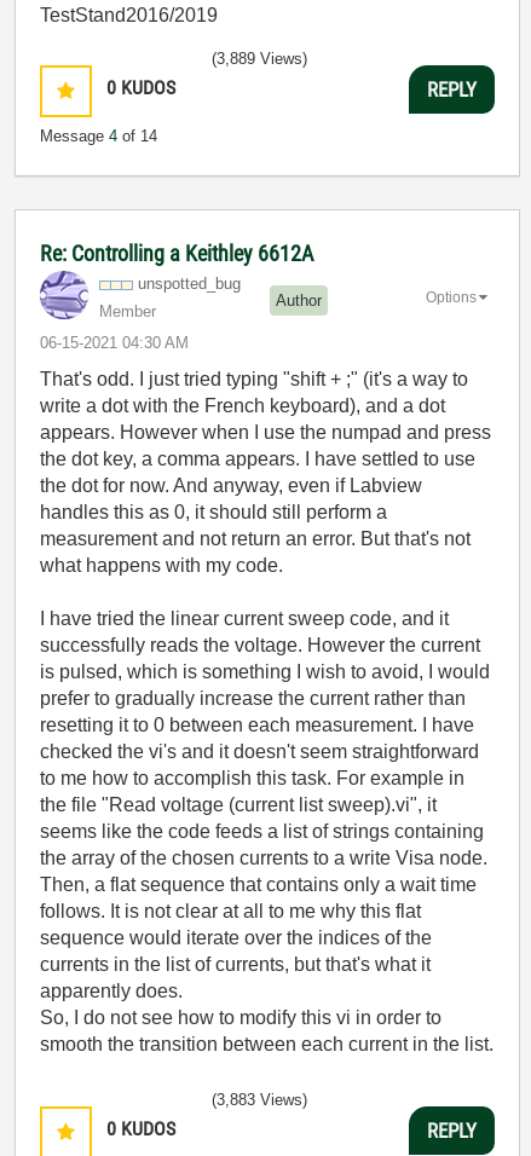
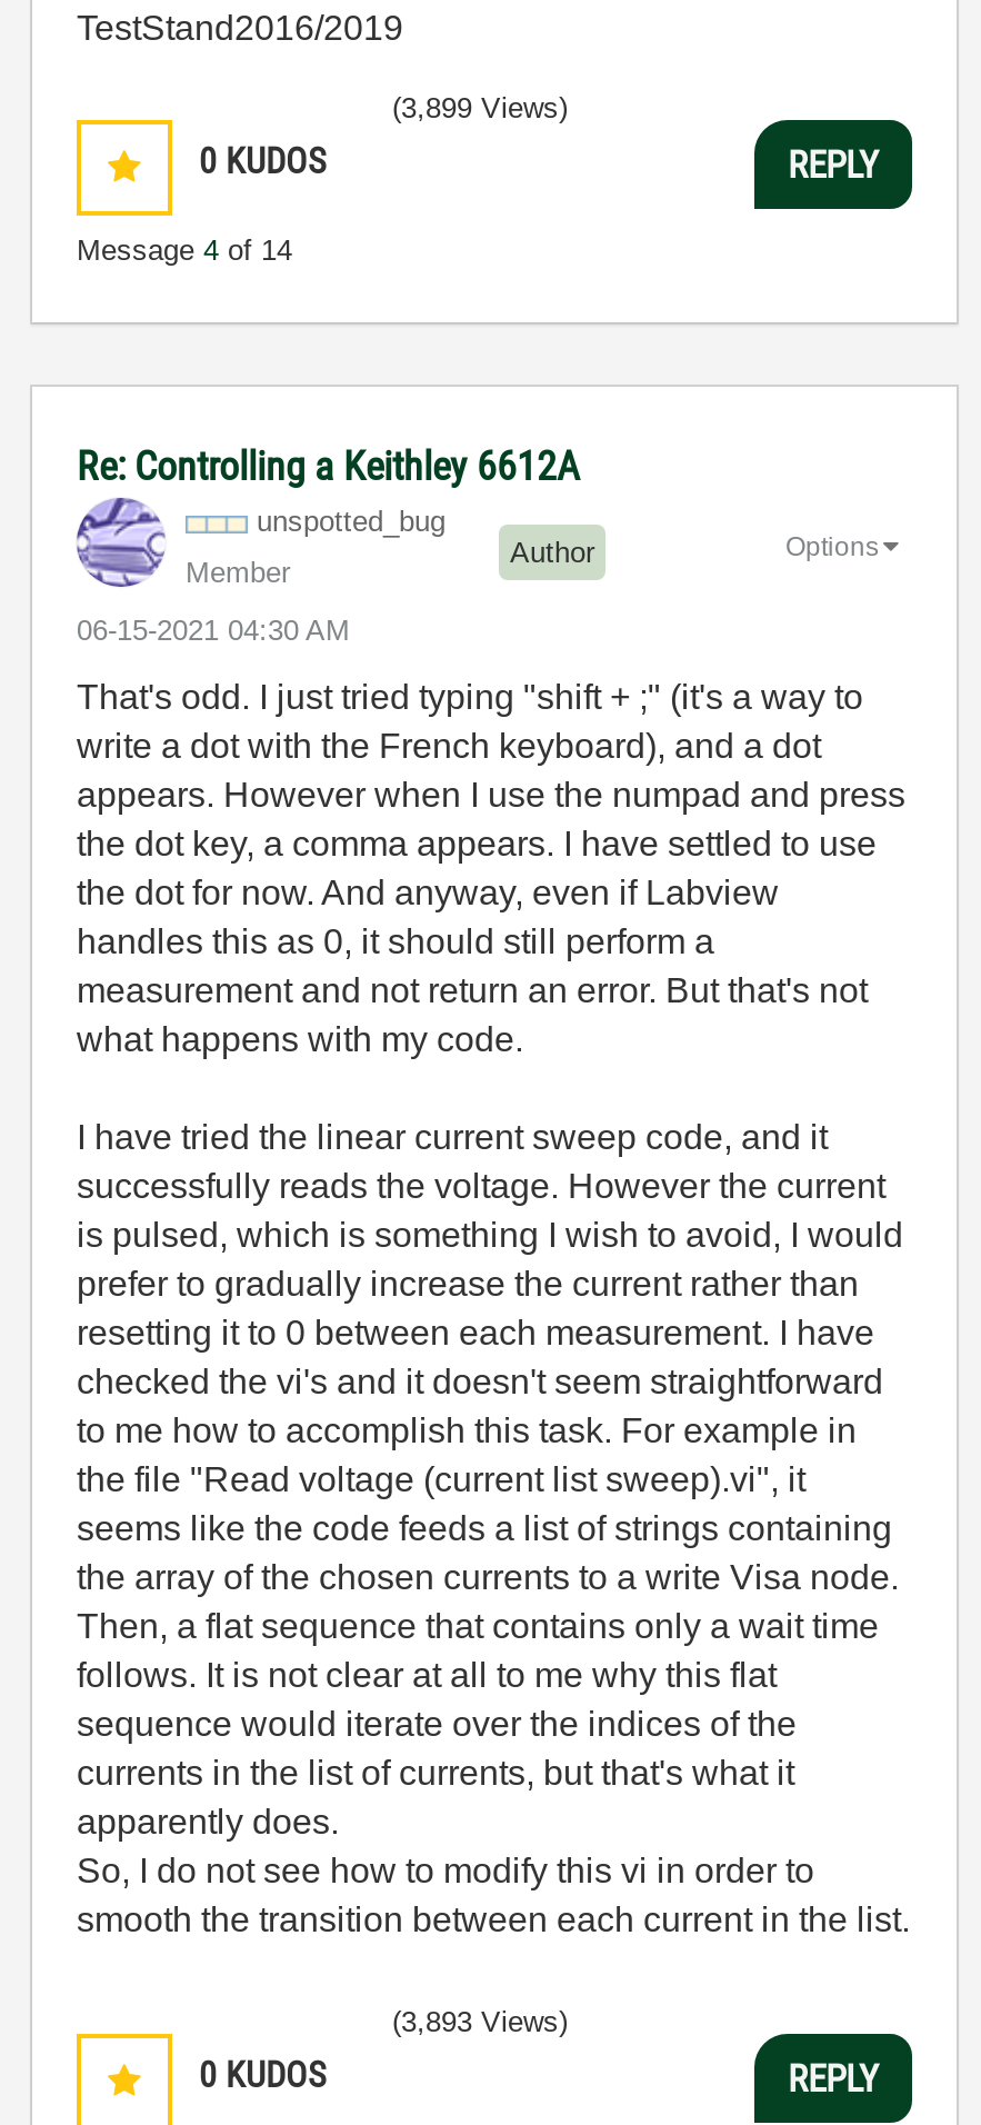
- (3,889 Views)
+ (3,899 Views)

- (3,883 Views)
+ (3,893 Views)
